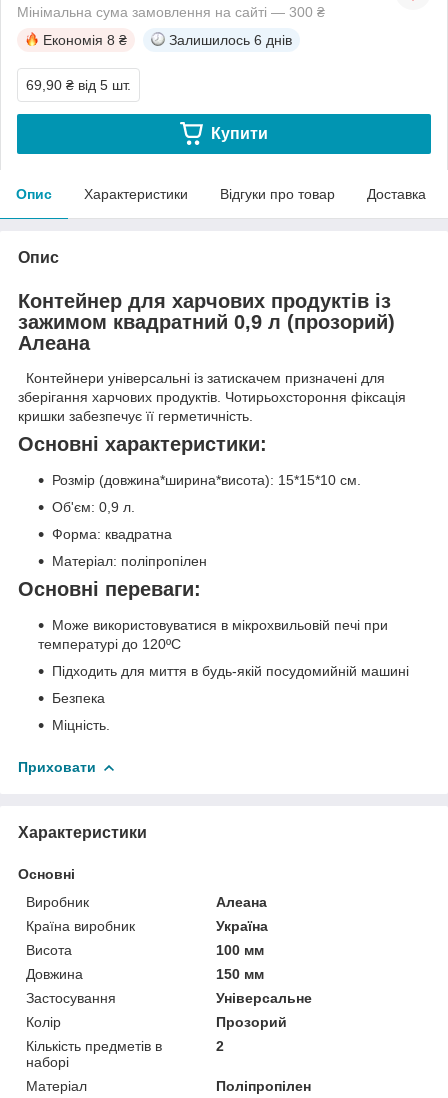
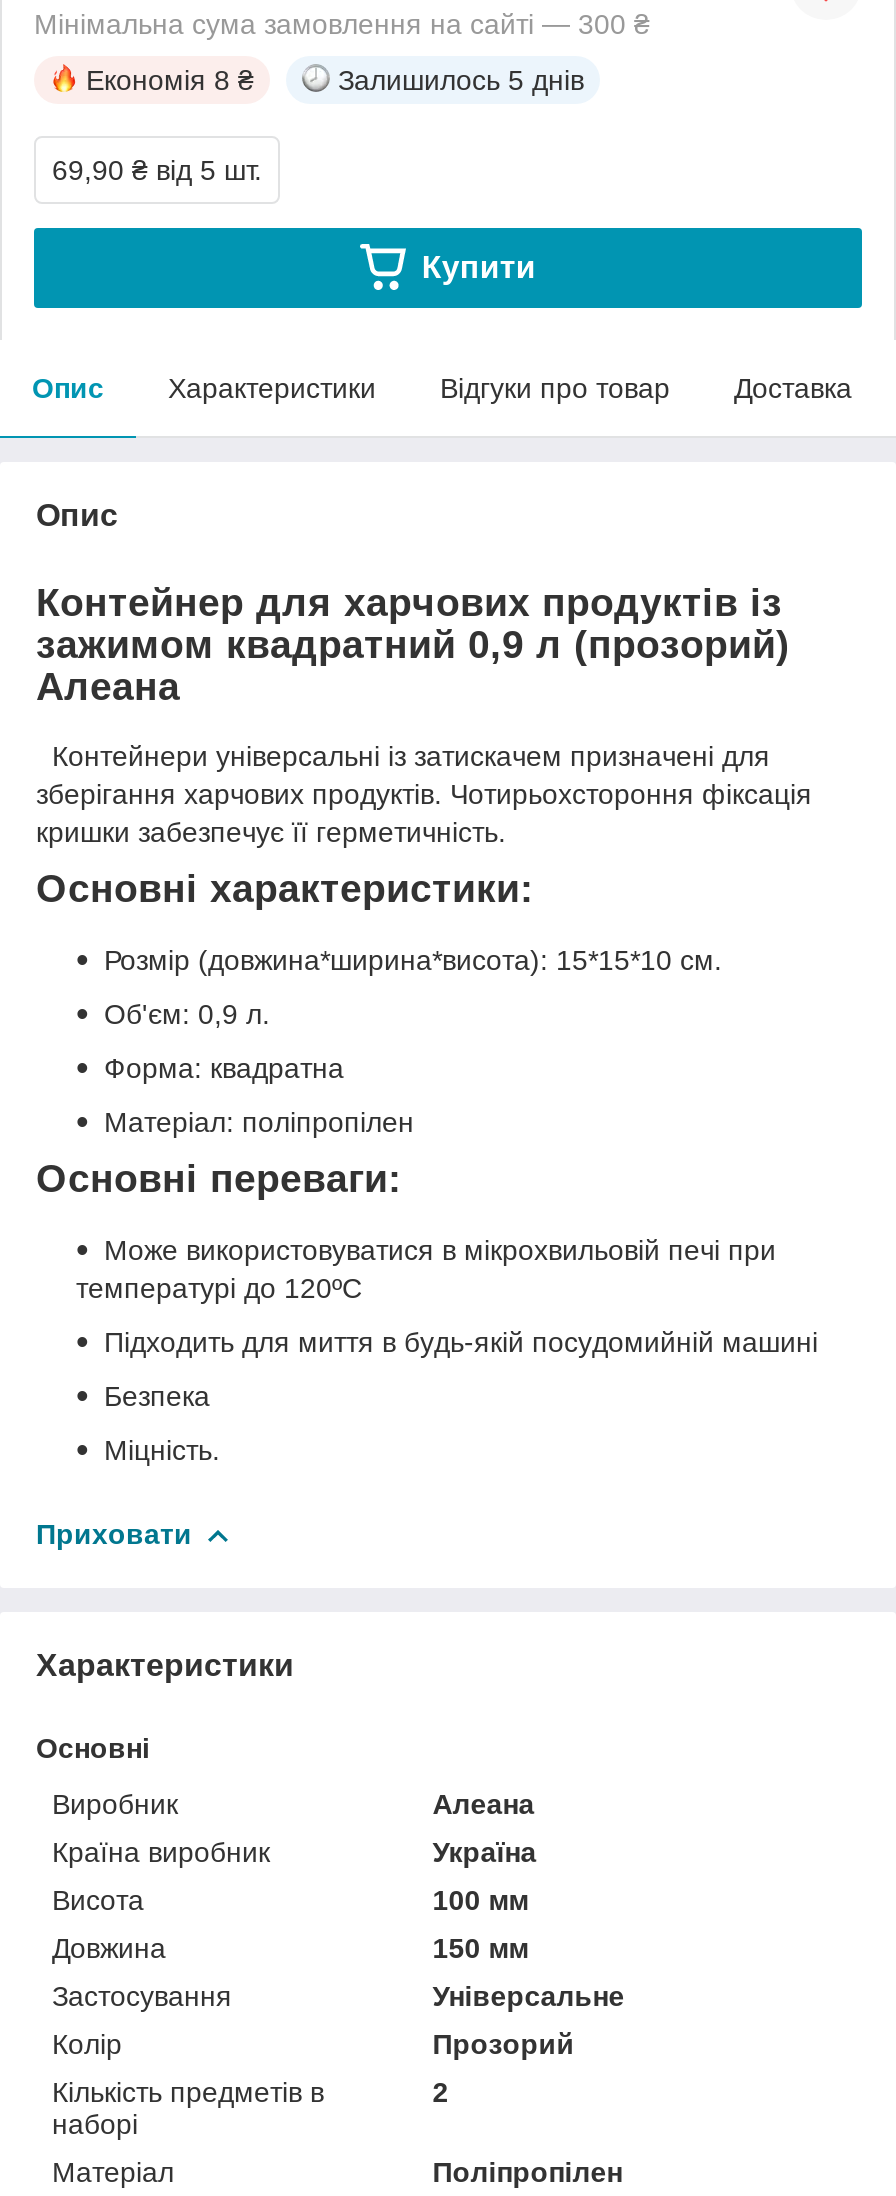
- Залишилось 6 днів
+ Залишилось 5 днів
